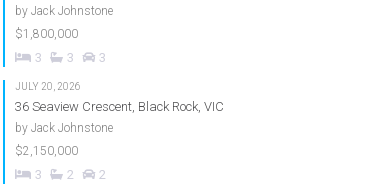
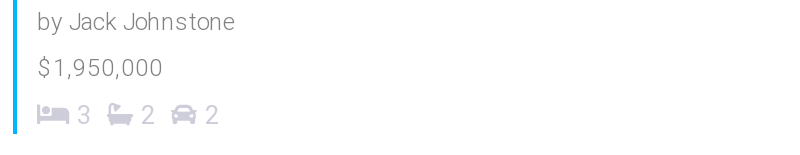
- $1,800,000
- 3
- 3
- 3
- JULY 20, 2026
- 36 Seaview Crescent, Black Rock, VIC
- by Jack Johnstone
- $2,150,000
+ $1,950,000
